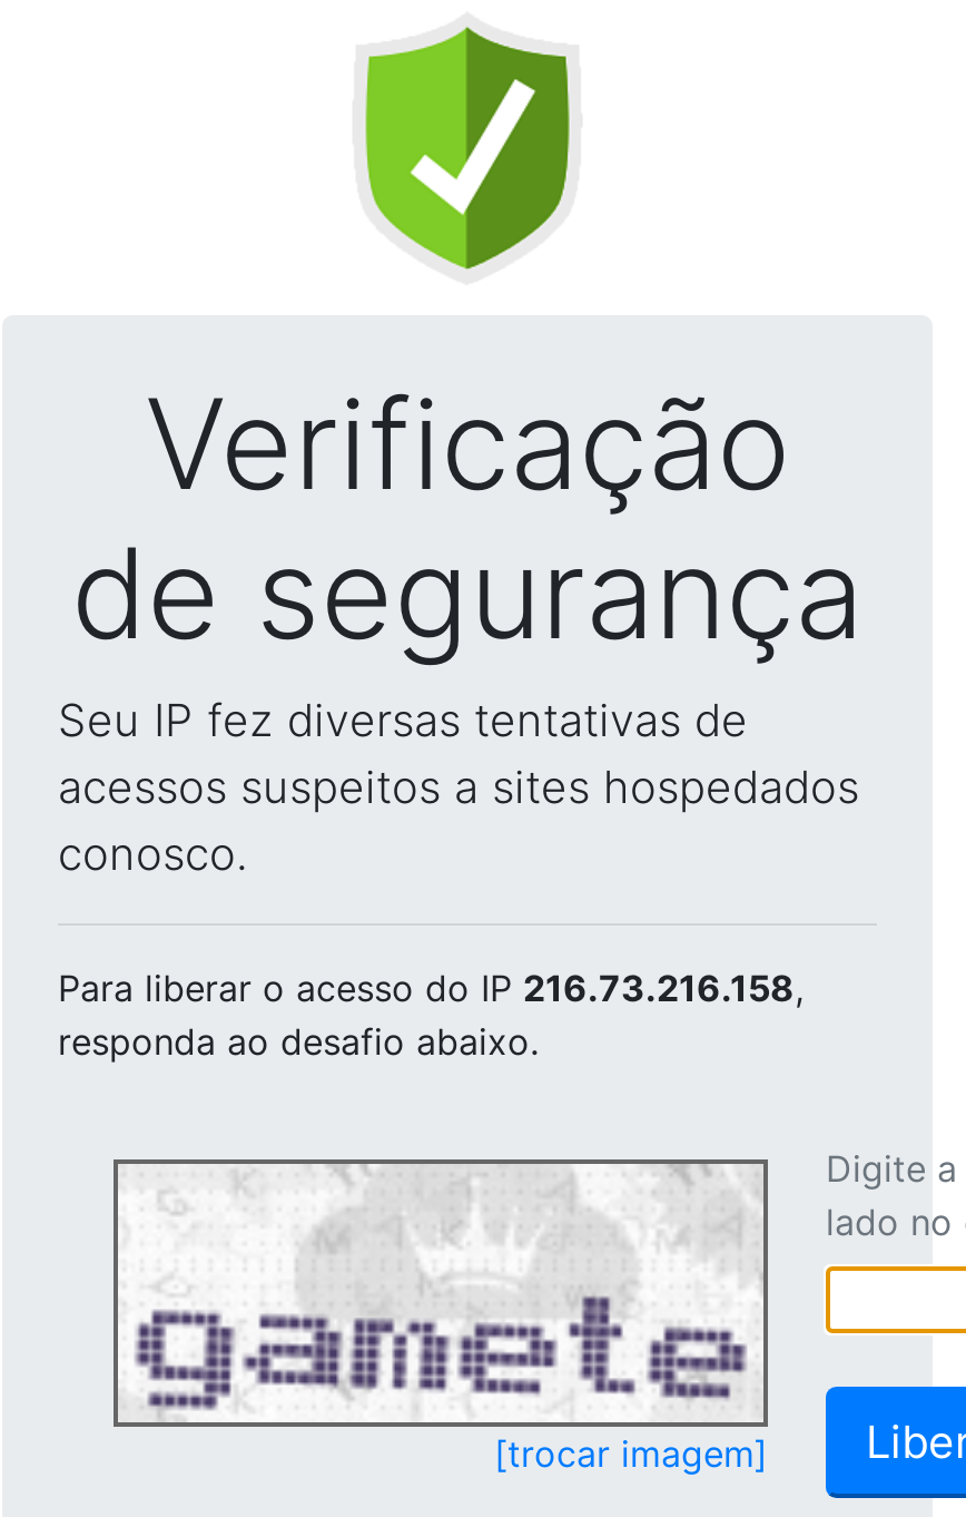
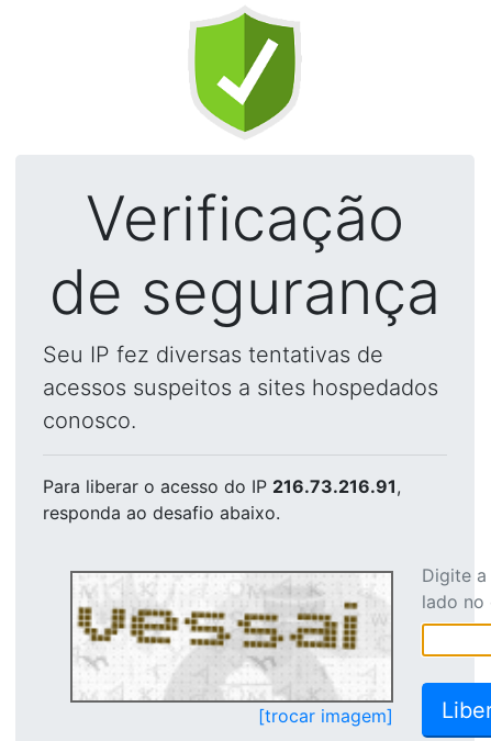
- Para liberar o acesso do IP 216.73.216.158,
+ Para liberar o acesso do IP 216.73.216.91,

- [image]
+ [image]
